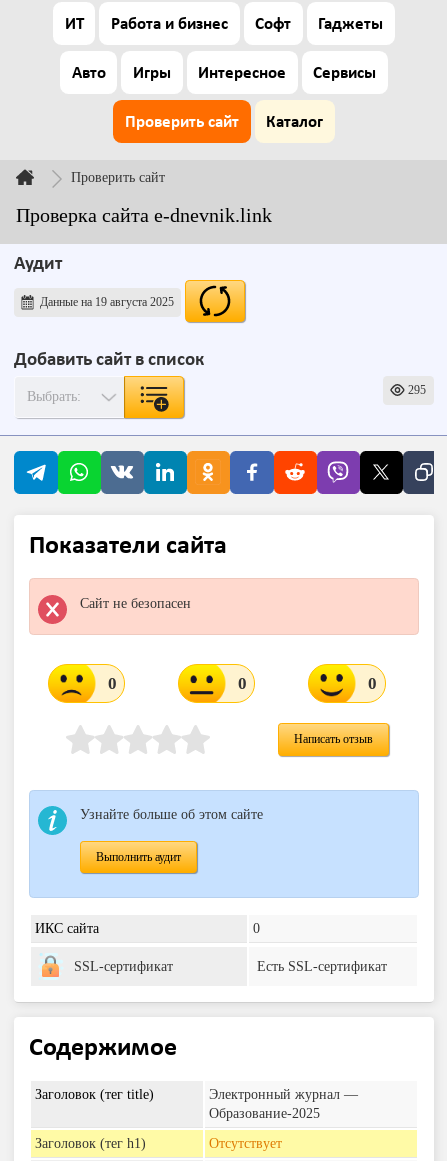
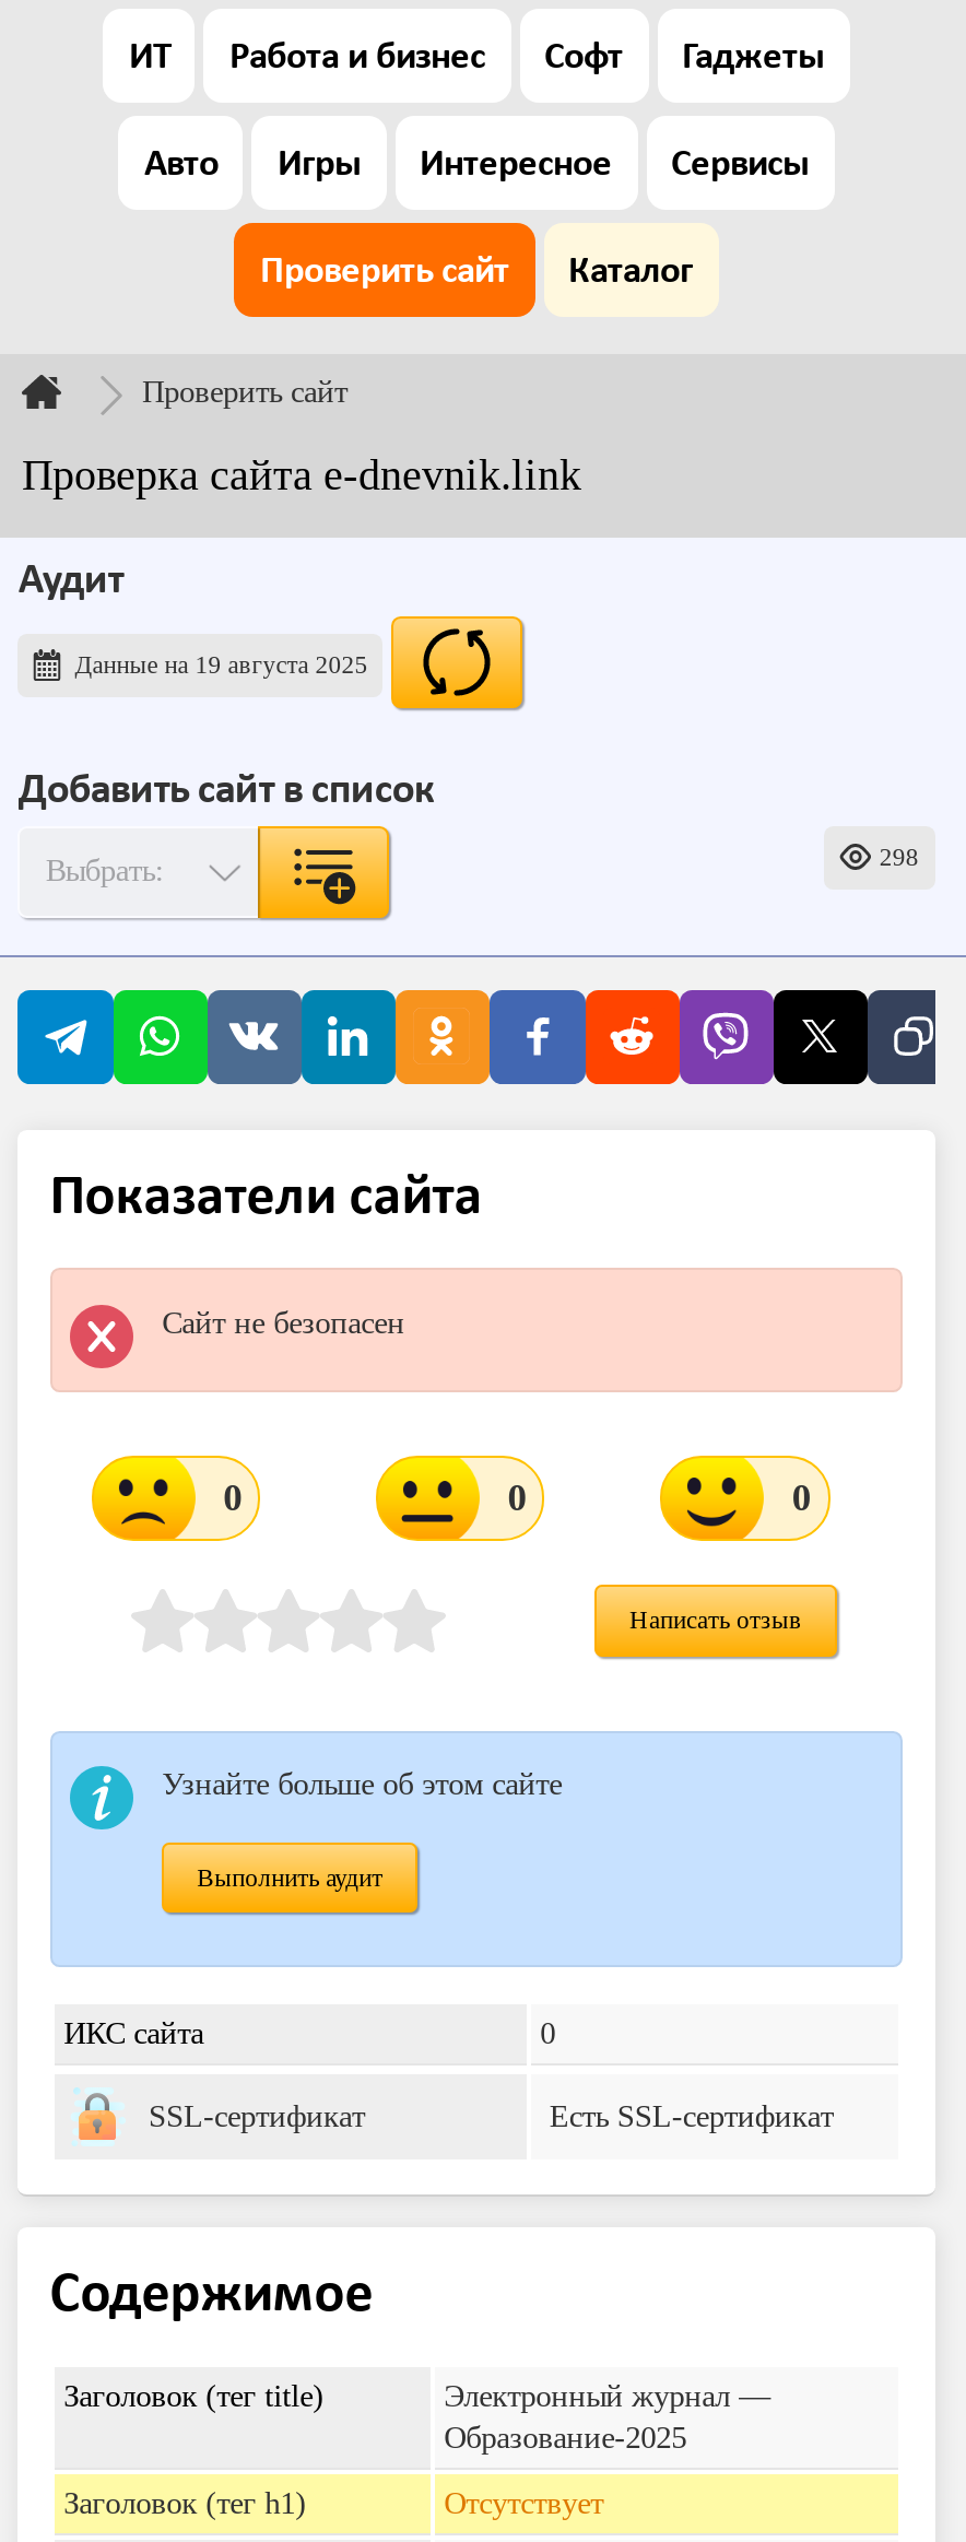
- 295
+ 298
